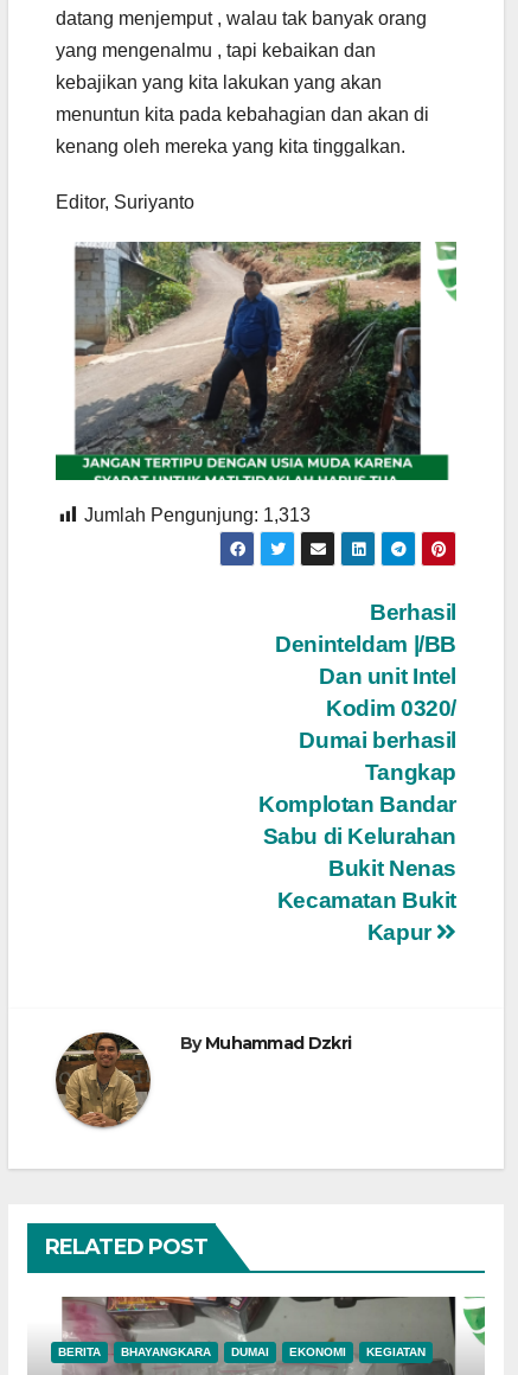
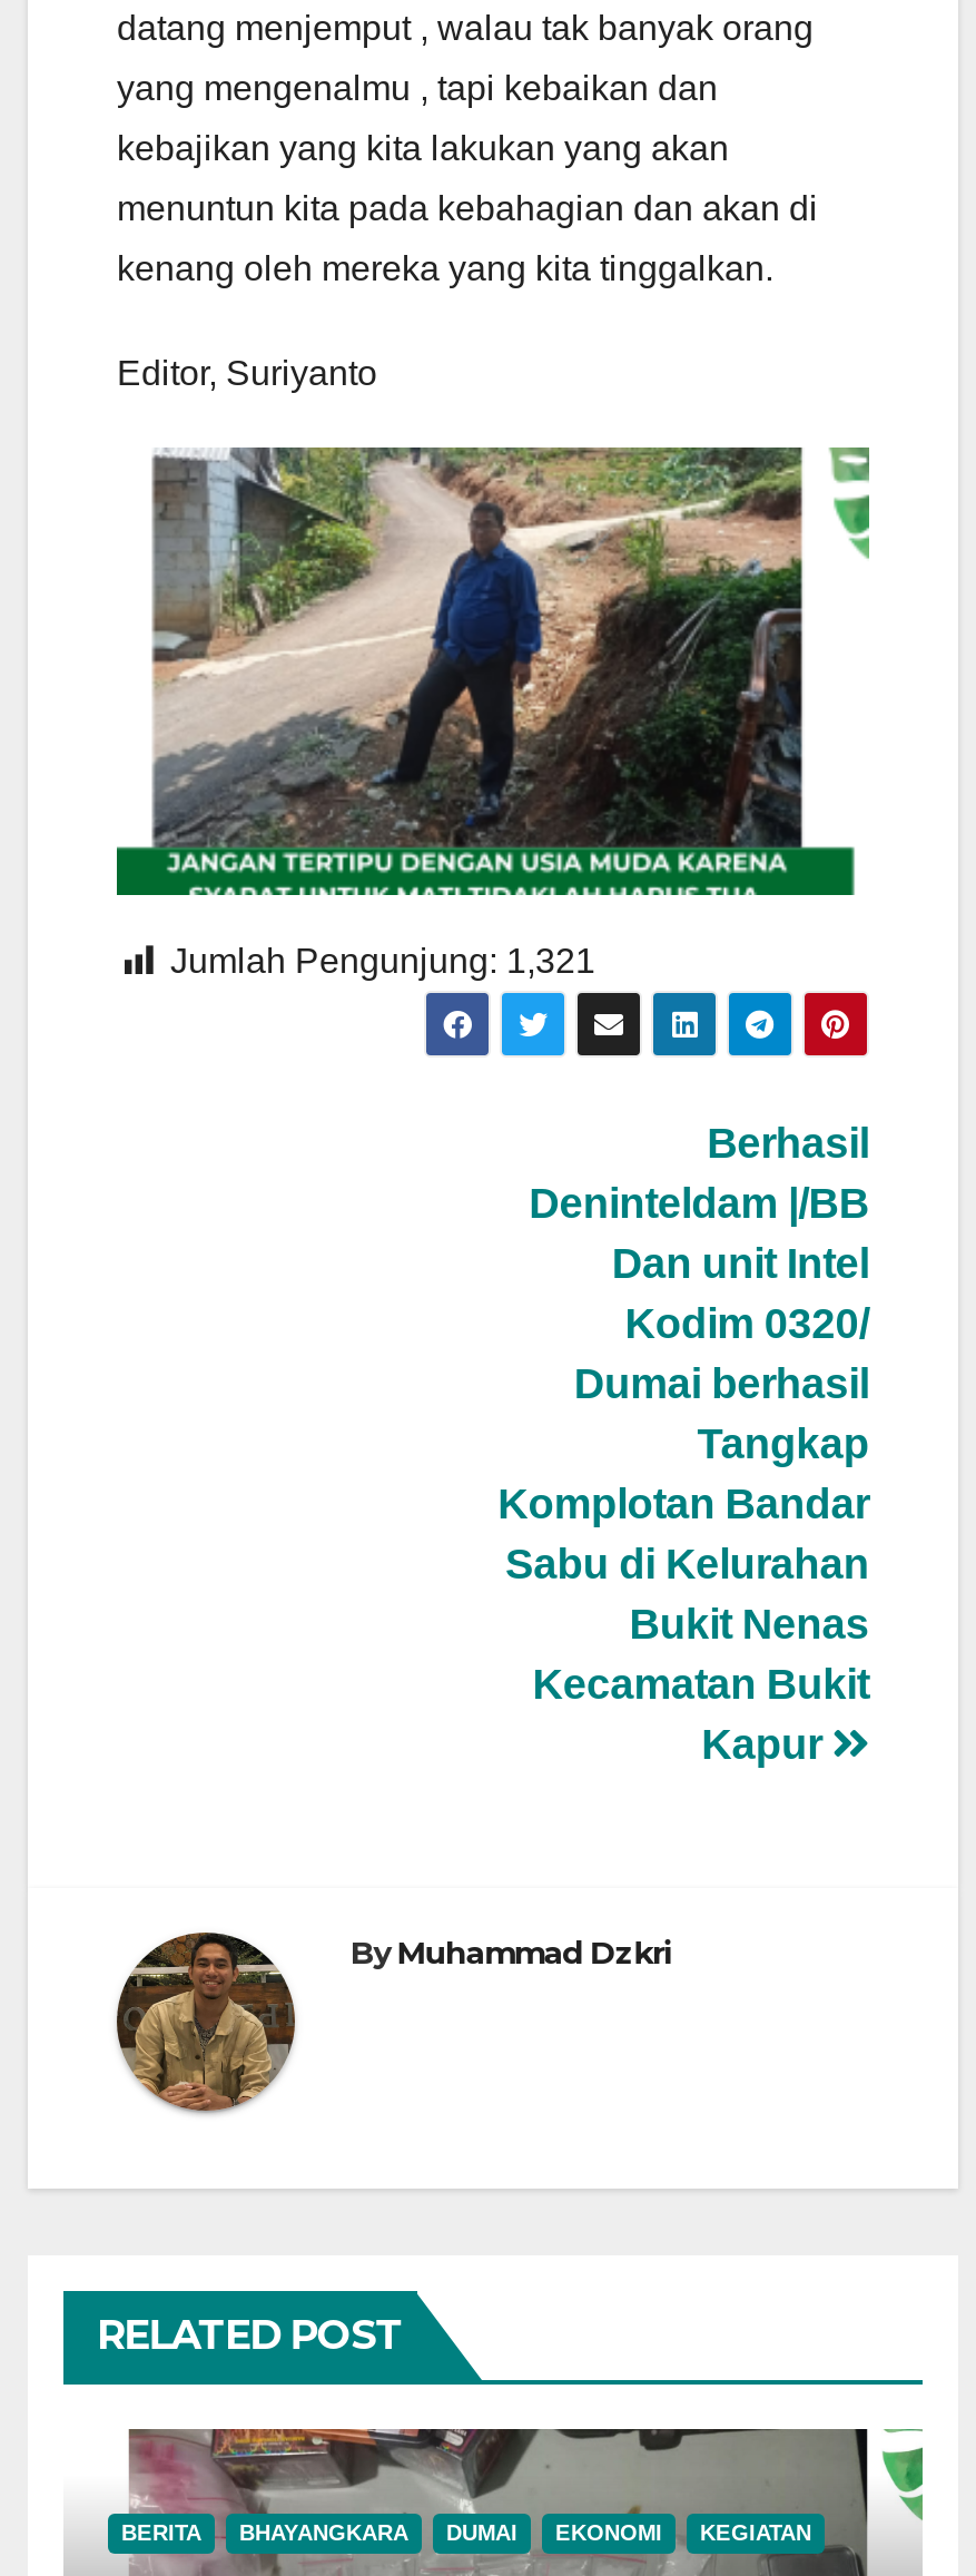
- Jumlah Pengunjung: 1,313
+ Jumlah Pengunjung: 1,321
